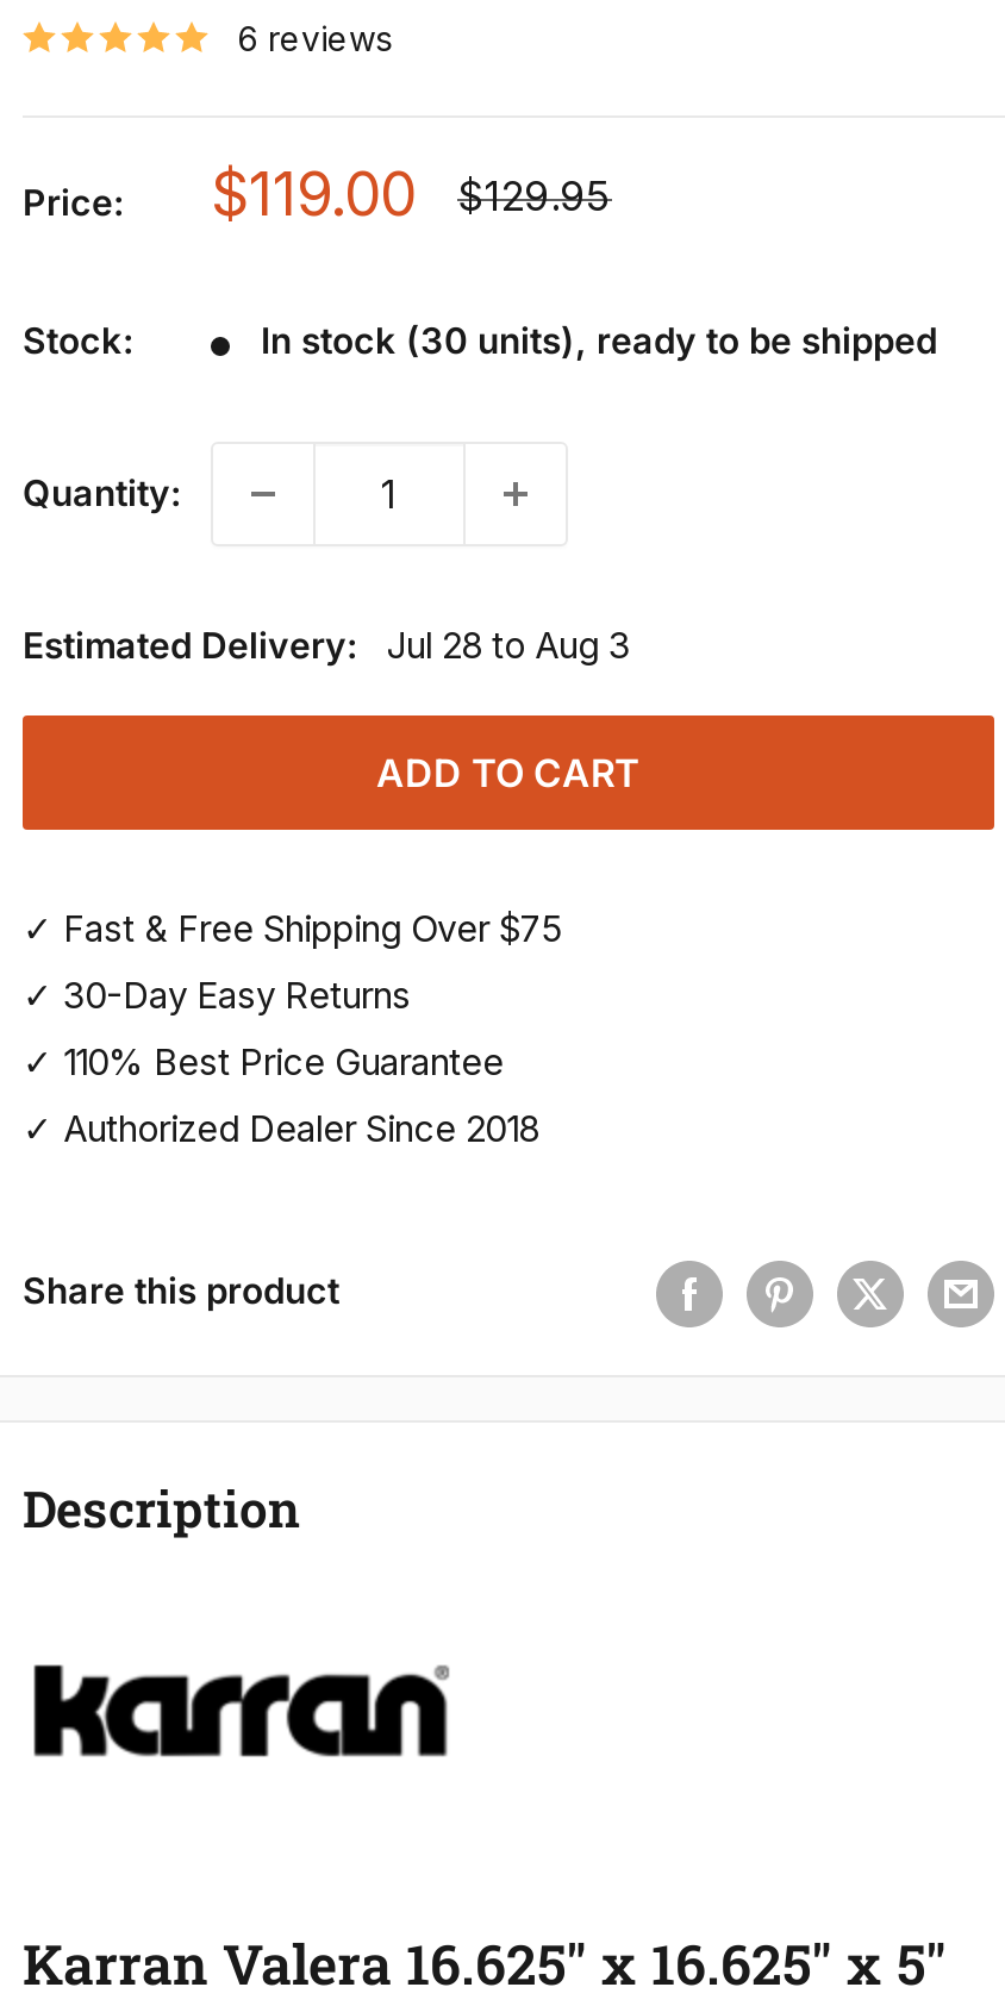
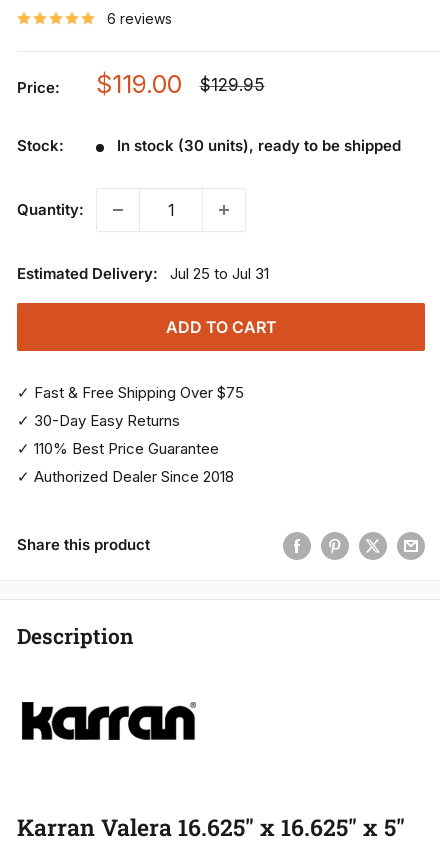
- Estimated Delivery: Jul 28 to Aug 3
+ Estimated Delivery: Jul 25 to Jul 31
